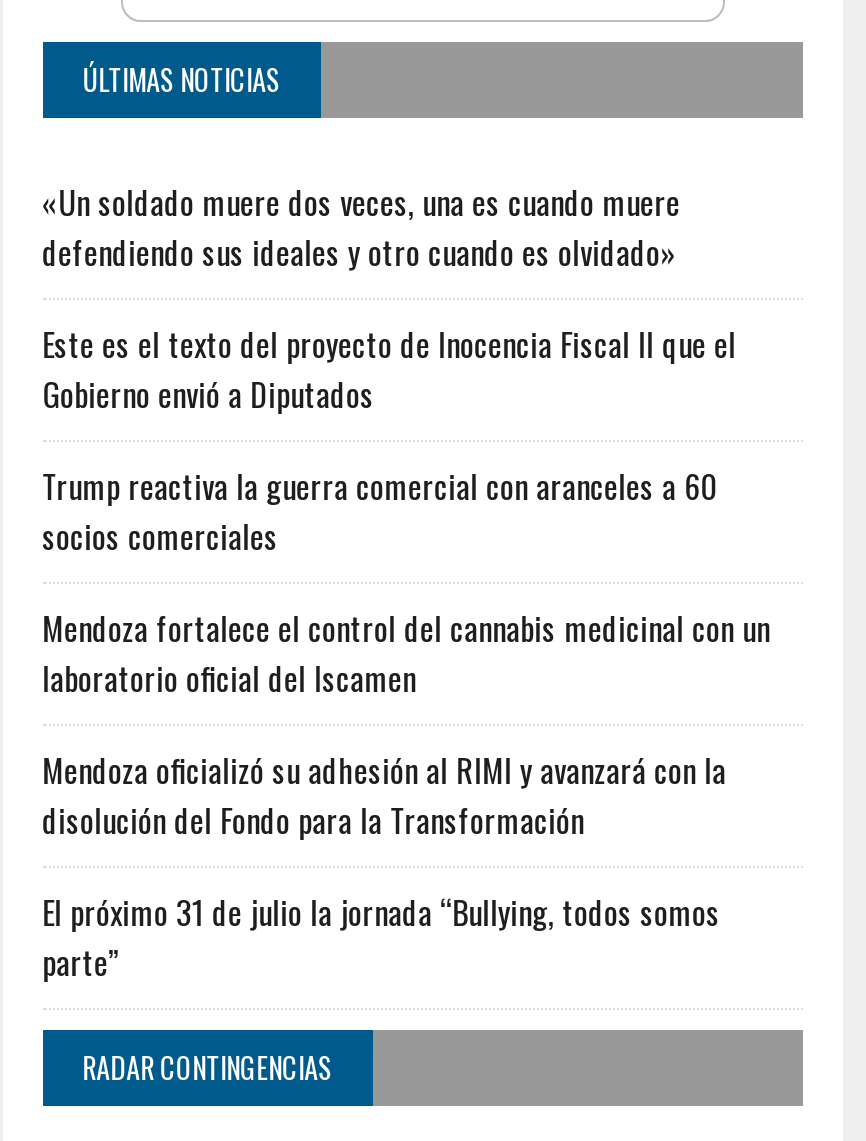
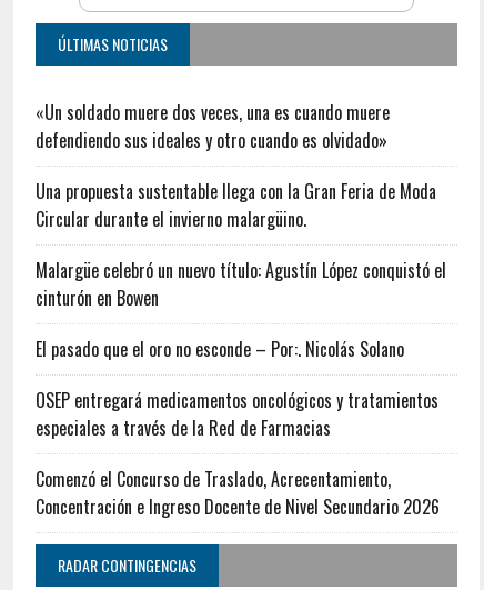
- Este es el texto del proyecto de Inocencia Fiscal II que el
- Gobierno envió a Diputados
+ Una propuesta sustentable llega con la Gran Feria de Moda
+ Circular durante el invierno malargüino.

- Trump reactiva la guerra comercial con aranceles a 60
- socios comerciales
+ Malargüe celebró un nuevo título: Agustín López conquistó el
+ cinturón en Bowen

- Mendoza fortalece el control del cannabis medicinal con un
- laboratorio oficial del Iscamen
+ El pasado que el oro no esconde – Por:. Nicolás Solano

- Mendoza oficializó su adhesión al RIMI y avanzará con la
- disolución del Fondo para la Transformación
+ OSEP entregará medicamentos oncológicos y tratamientos
+ especiales a través de la Red de Farmacias

- El próximo 31 de julio la jornada “Bullying, todos somos
- parte”
+ Comenzó el Concurso de Traslado, Acrecentamiento,
+ Concentración e Ingreso Docente de Nivel Secundario 2026
